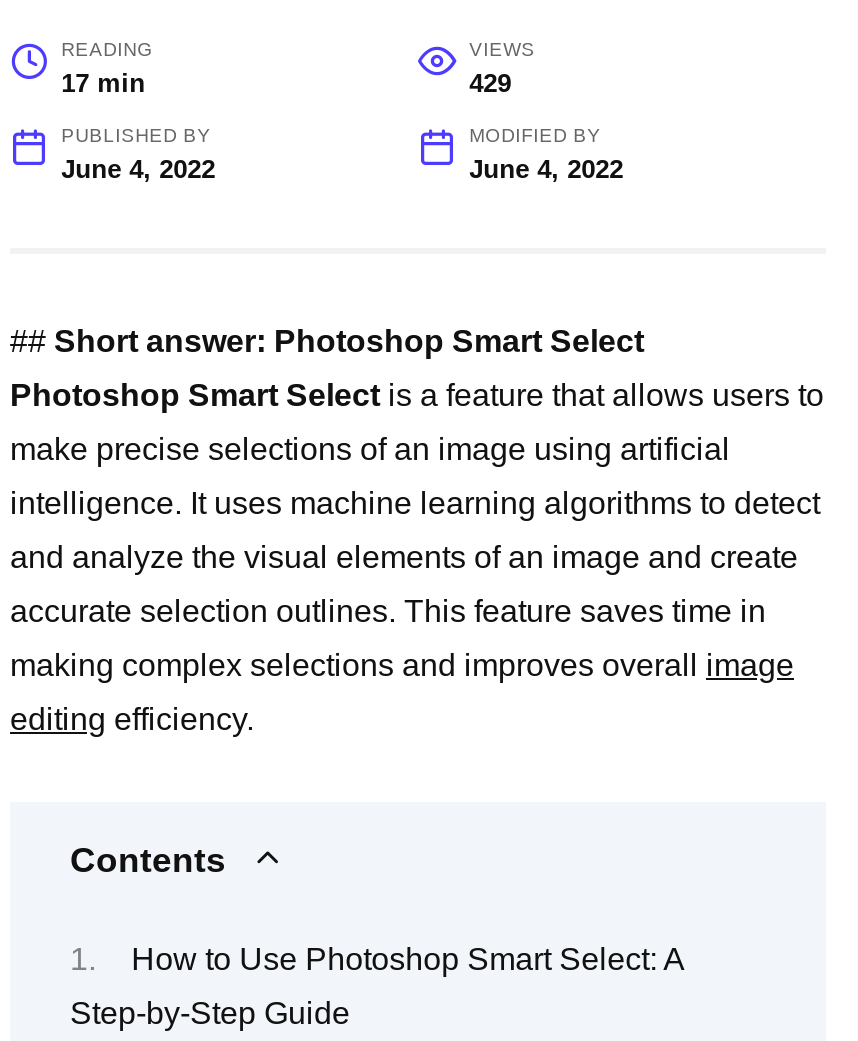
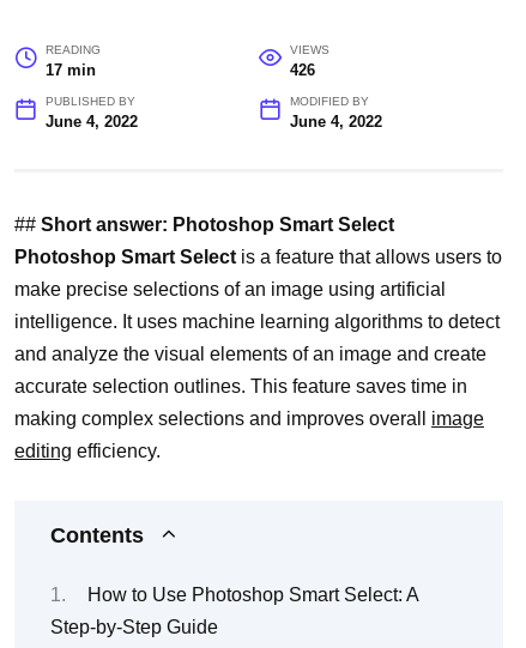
- 429
+ 426
